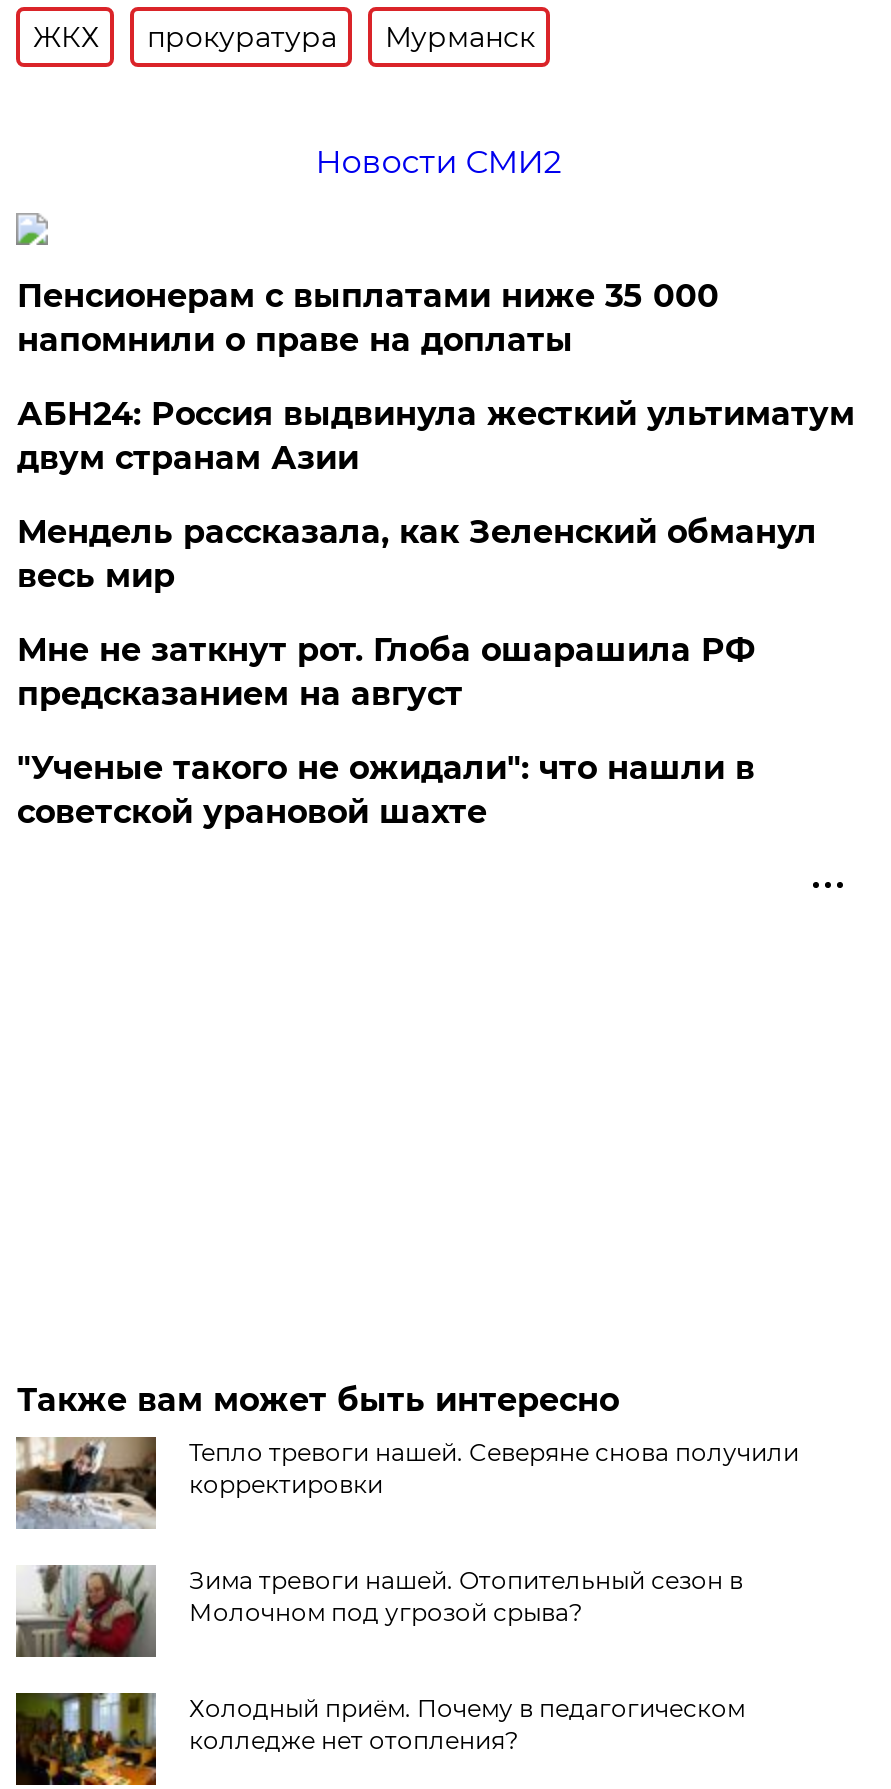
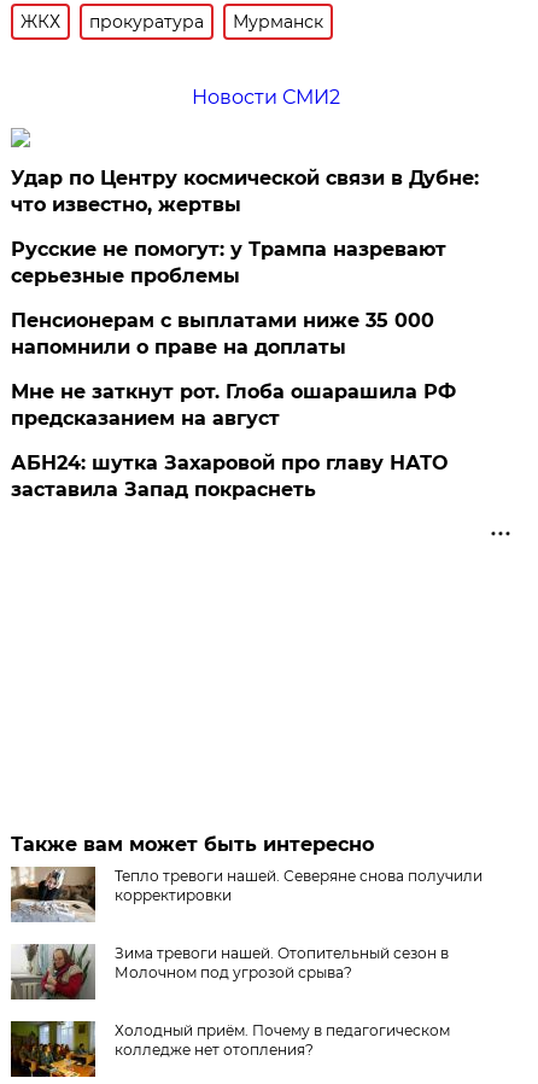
+ Удар по Центру космической связи в Дубне:
+ что известно, жертвы
+ Русские не помогут: у Трампа назревают
+ серьезные проблемы

moved down: Пенсионерам с выплатами ниже 35 000 | напомнили о праве на доплаты

- АБН24: Россия выдвинула жесткий ультиматум
- двум странам Азии
- Мендель рассказала, как Зеленский обманул
- весь мир

- "Ученые такого не ожидали": что нашли в
- советской урановой шахте
+ АБН24: шутка Захаровой про главу НАТО
+ заставила Запад покраснеть
